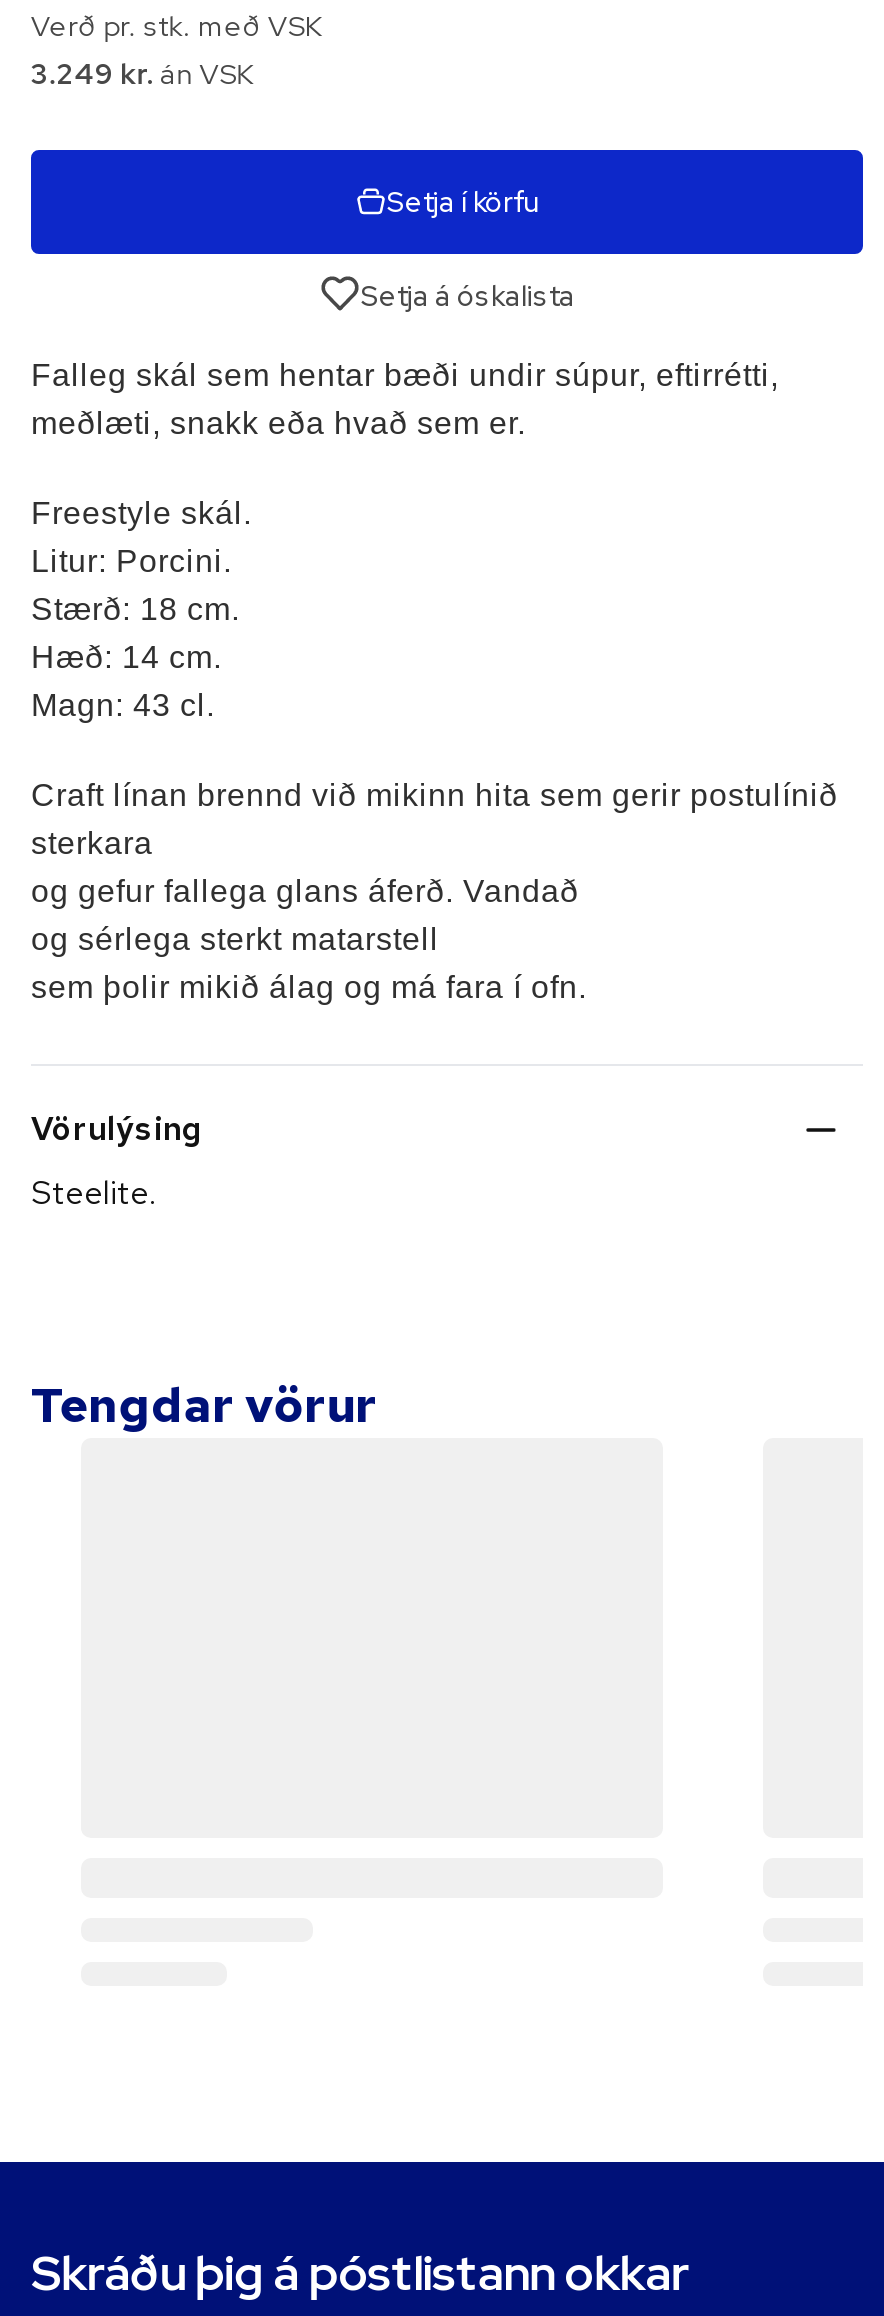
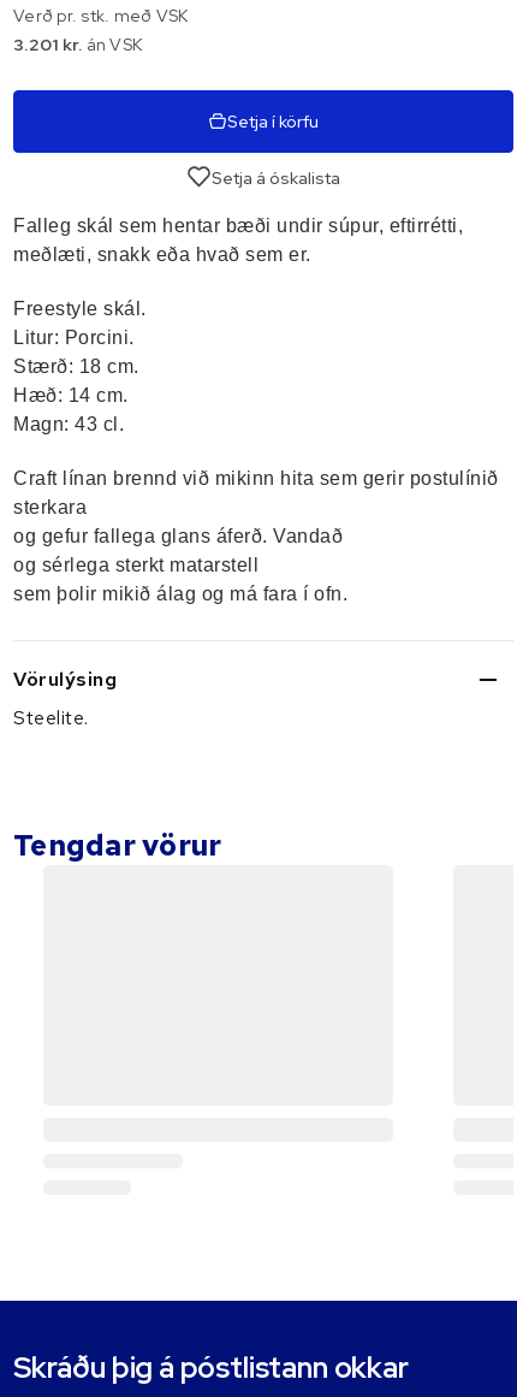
- 3.249 kr. án VSK
+ 3.201 kr. án VSK
